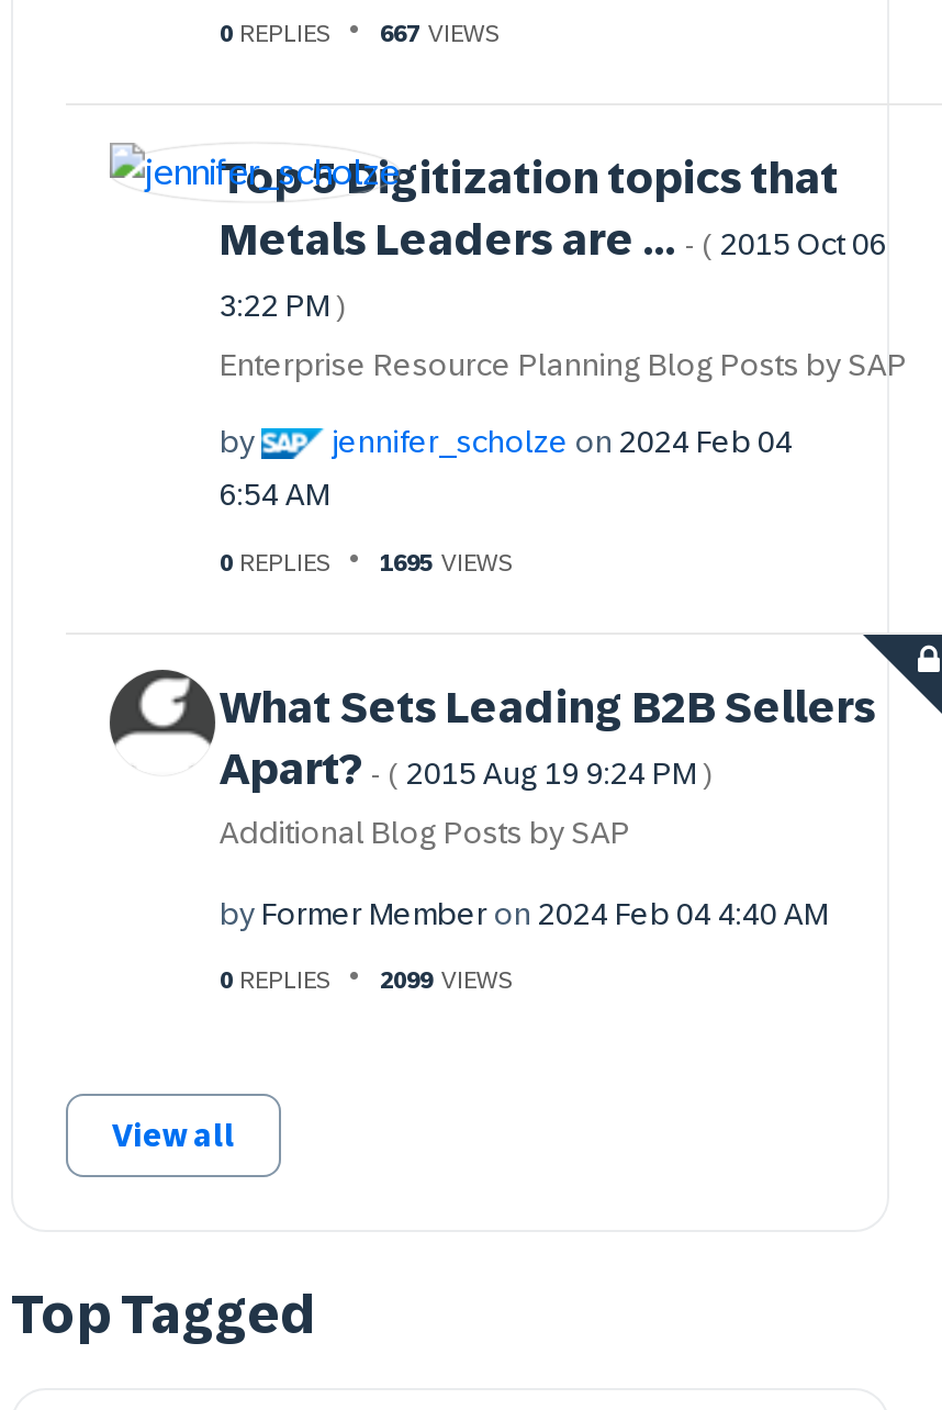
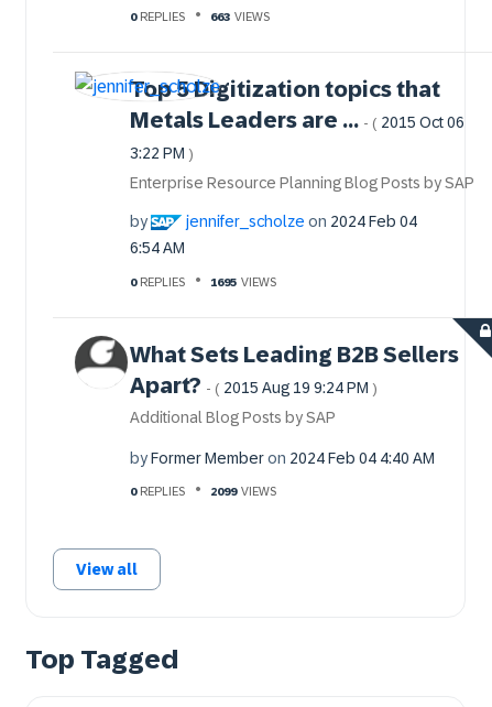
- 0 REPLIES 667 VIEWS
+ 0 REPLIES 663 VIEWS
